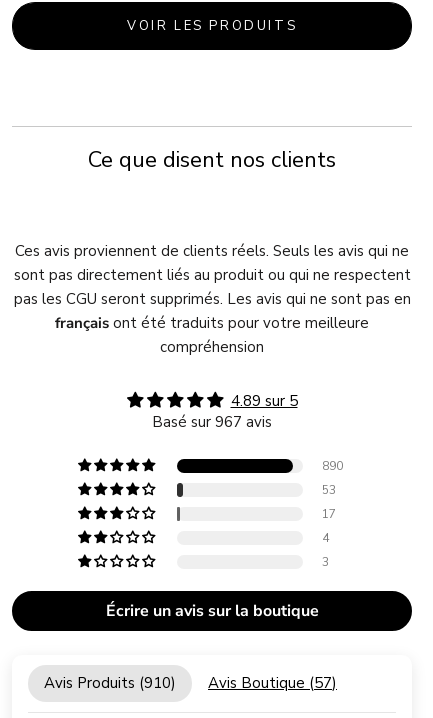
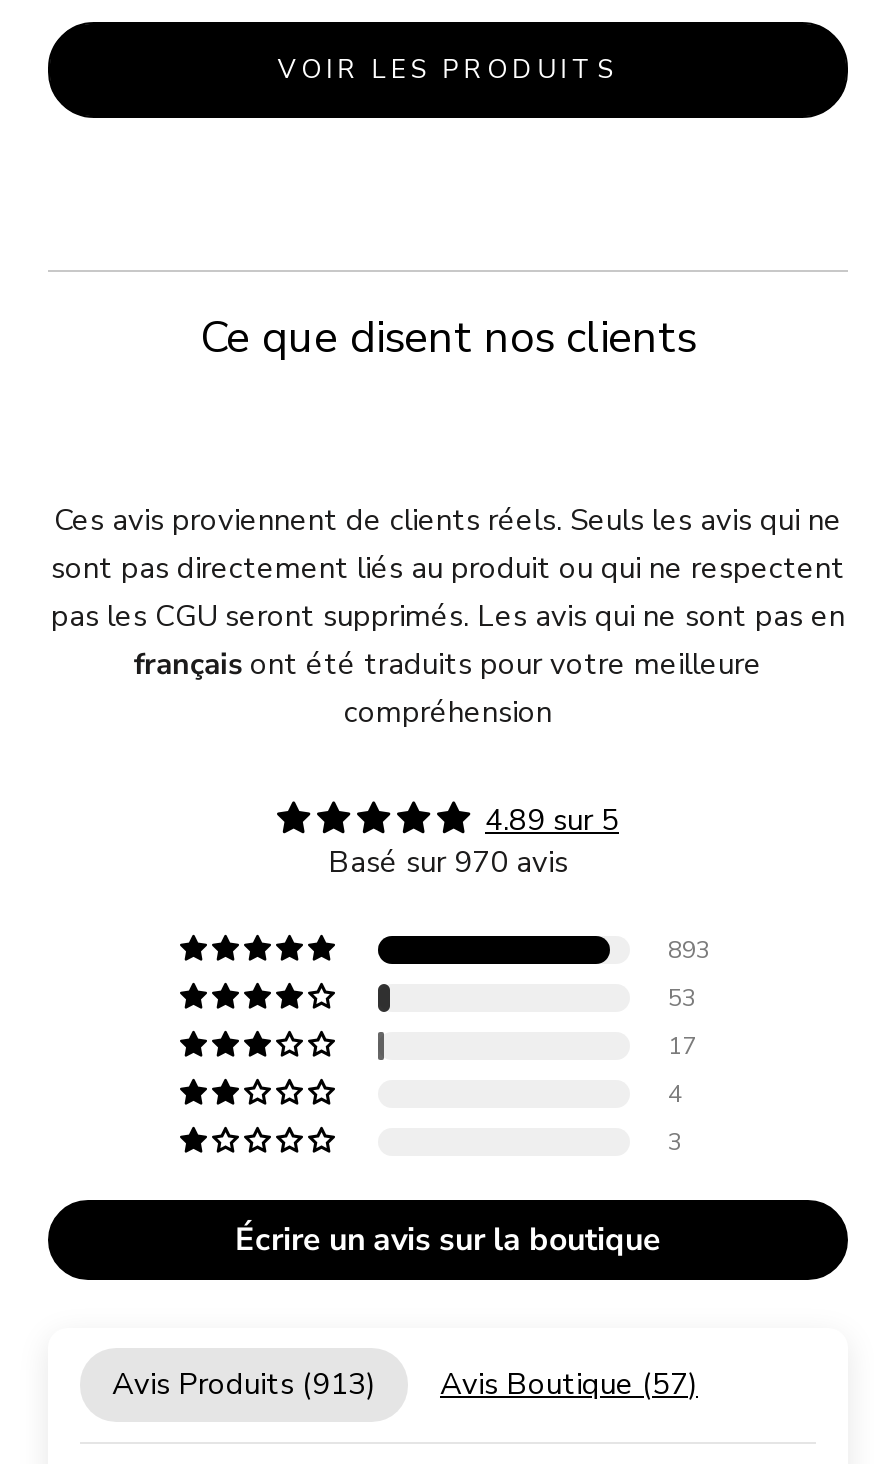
- Basé sur 967 avis
+ Basé sur 970 avis

- 890
+ 893

- Avis Produits (910)
+ Avis Produits (913)
